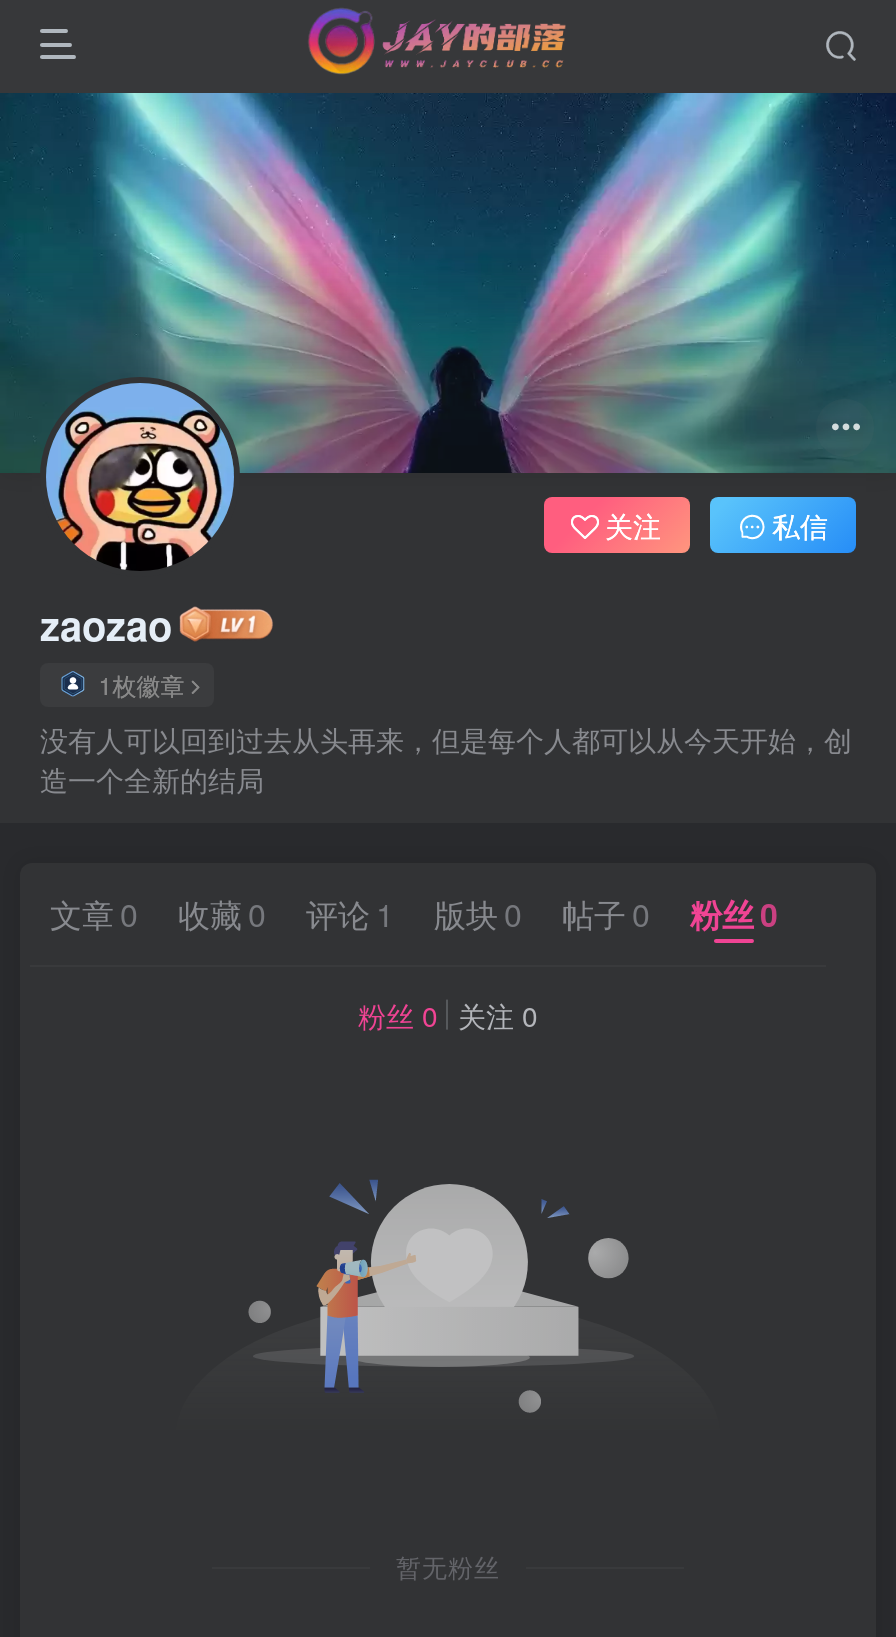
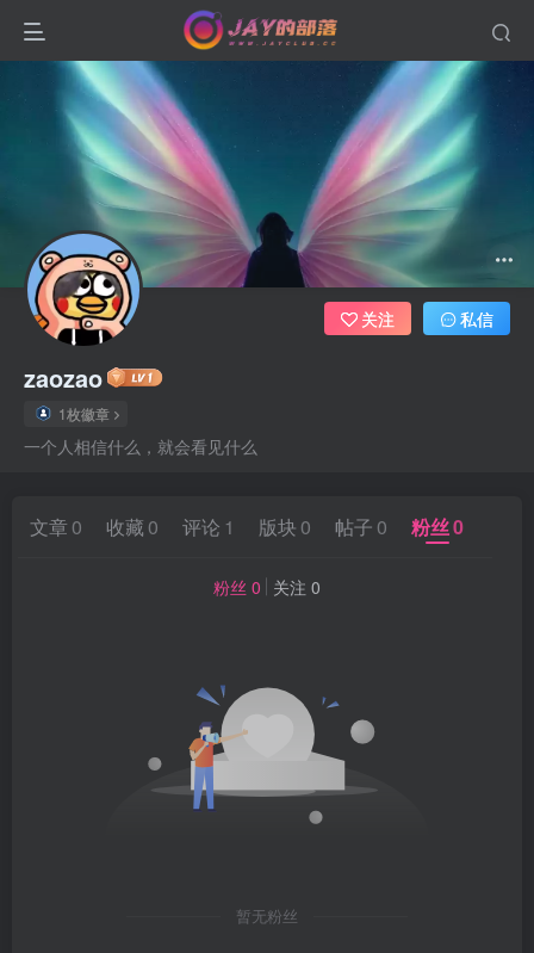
- 没有人可以回到过去从头再来，但是每个人都可以从今天开始，创
- 造一个全新的结局
+ 一个人相信什么，就会看见什么
